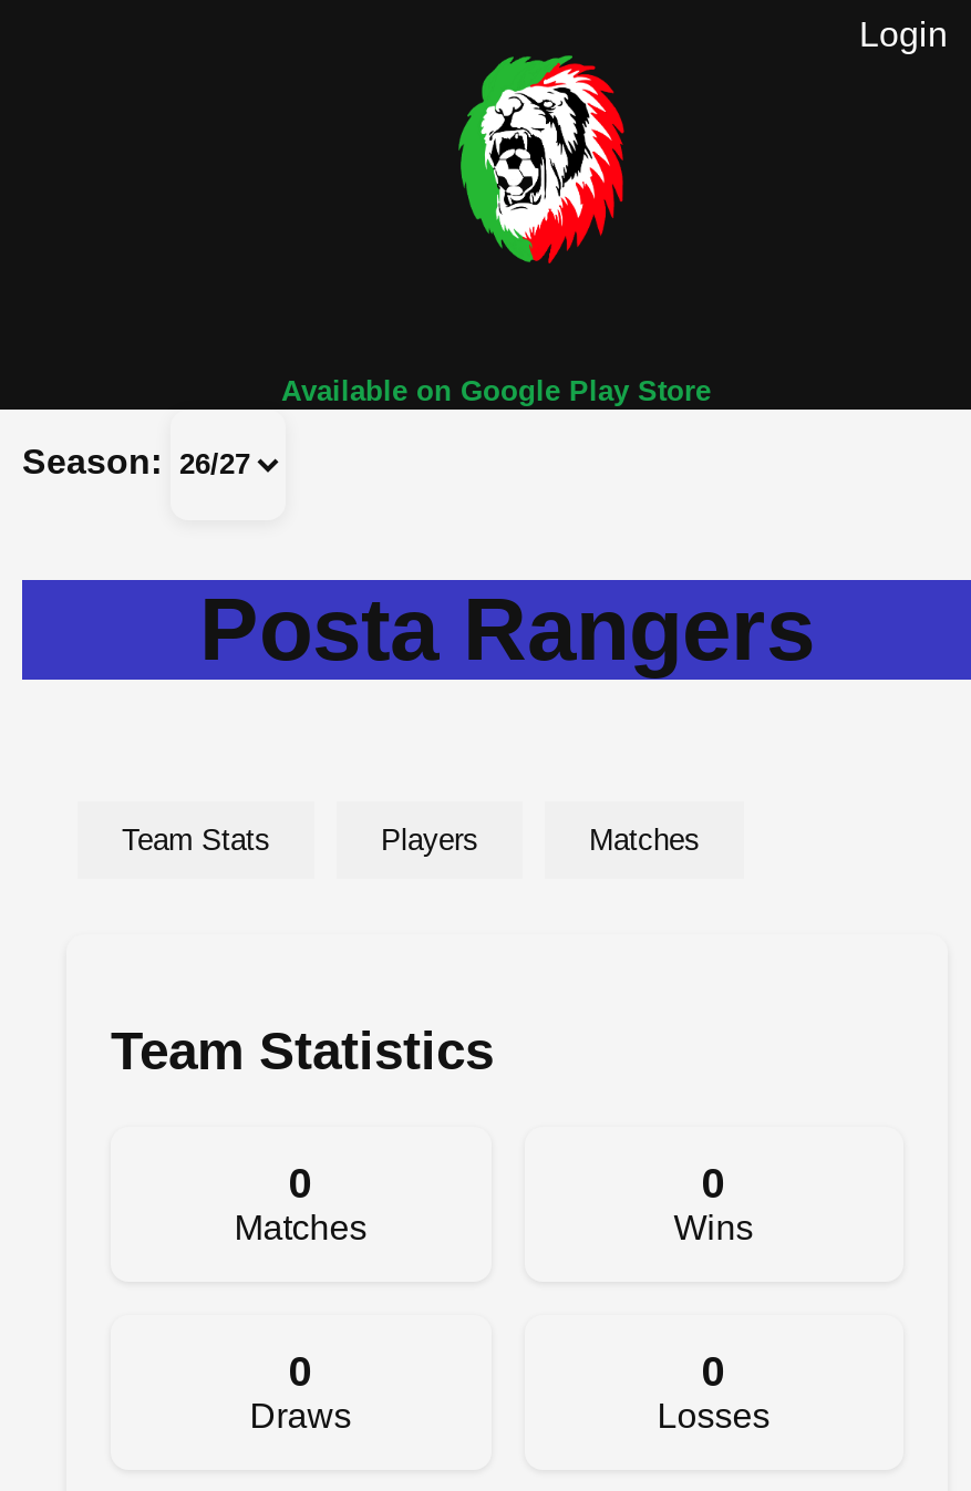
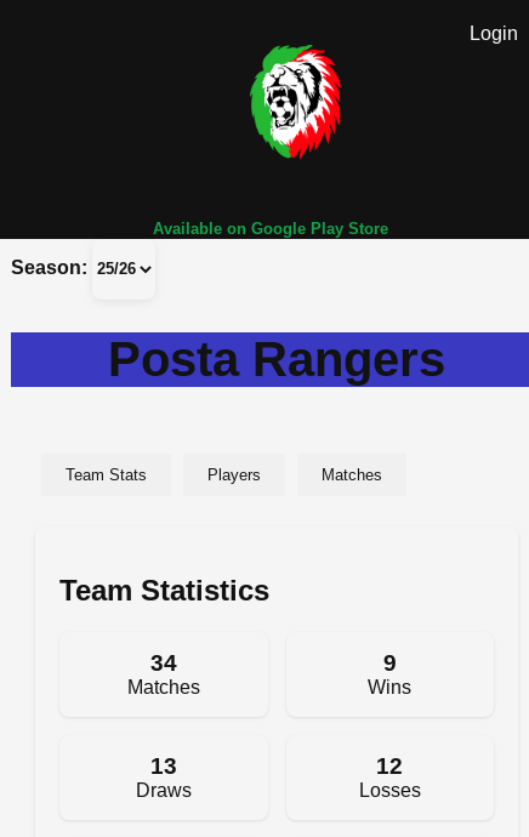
- 0
+ 34

- 0
+ 9

- 0
+ 13

- 0
+ 12
